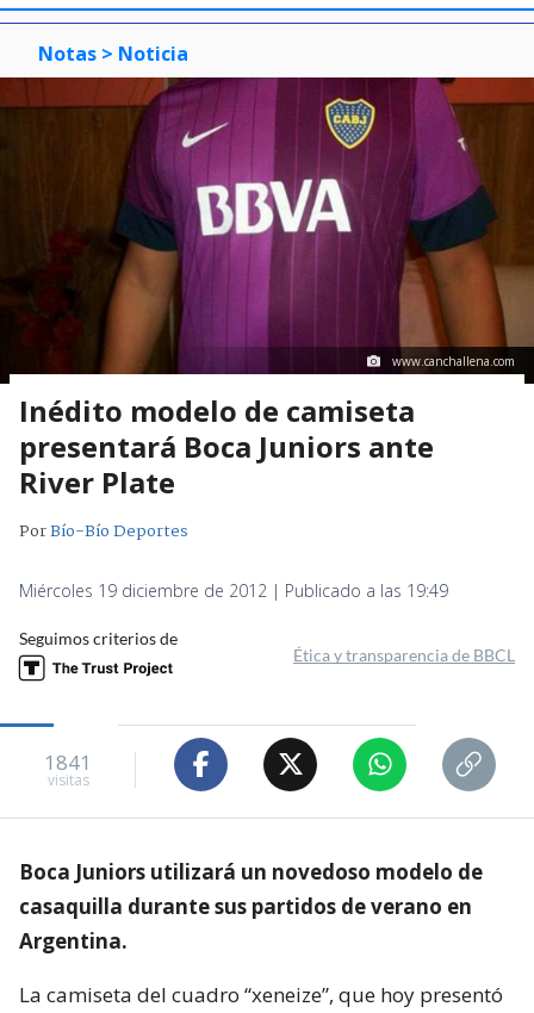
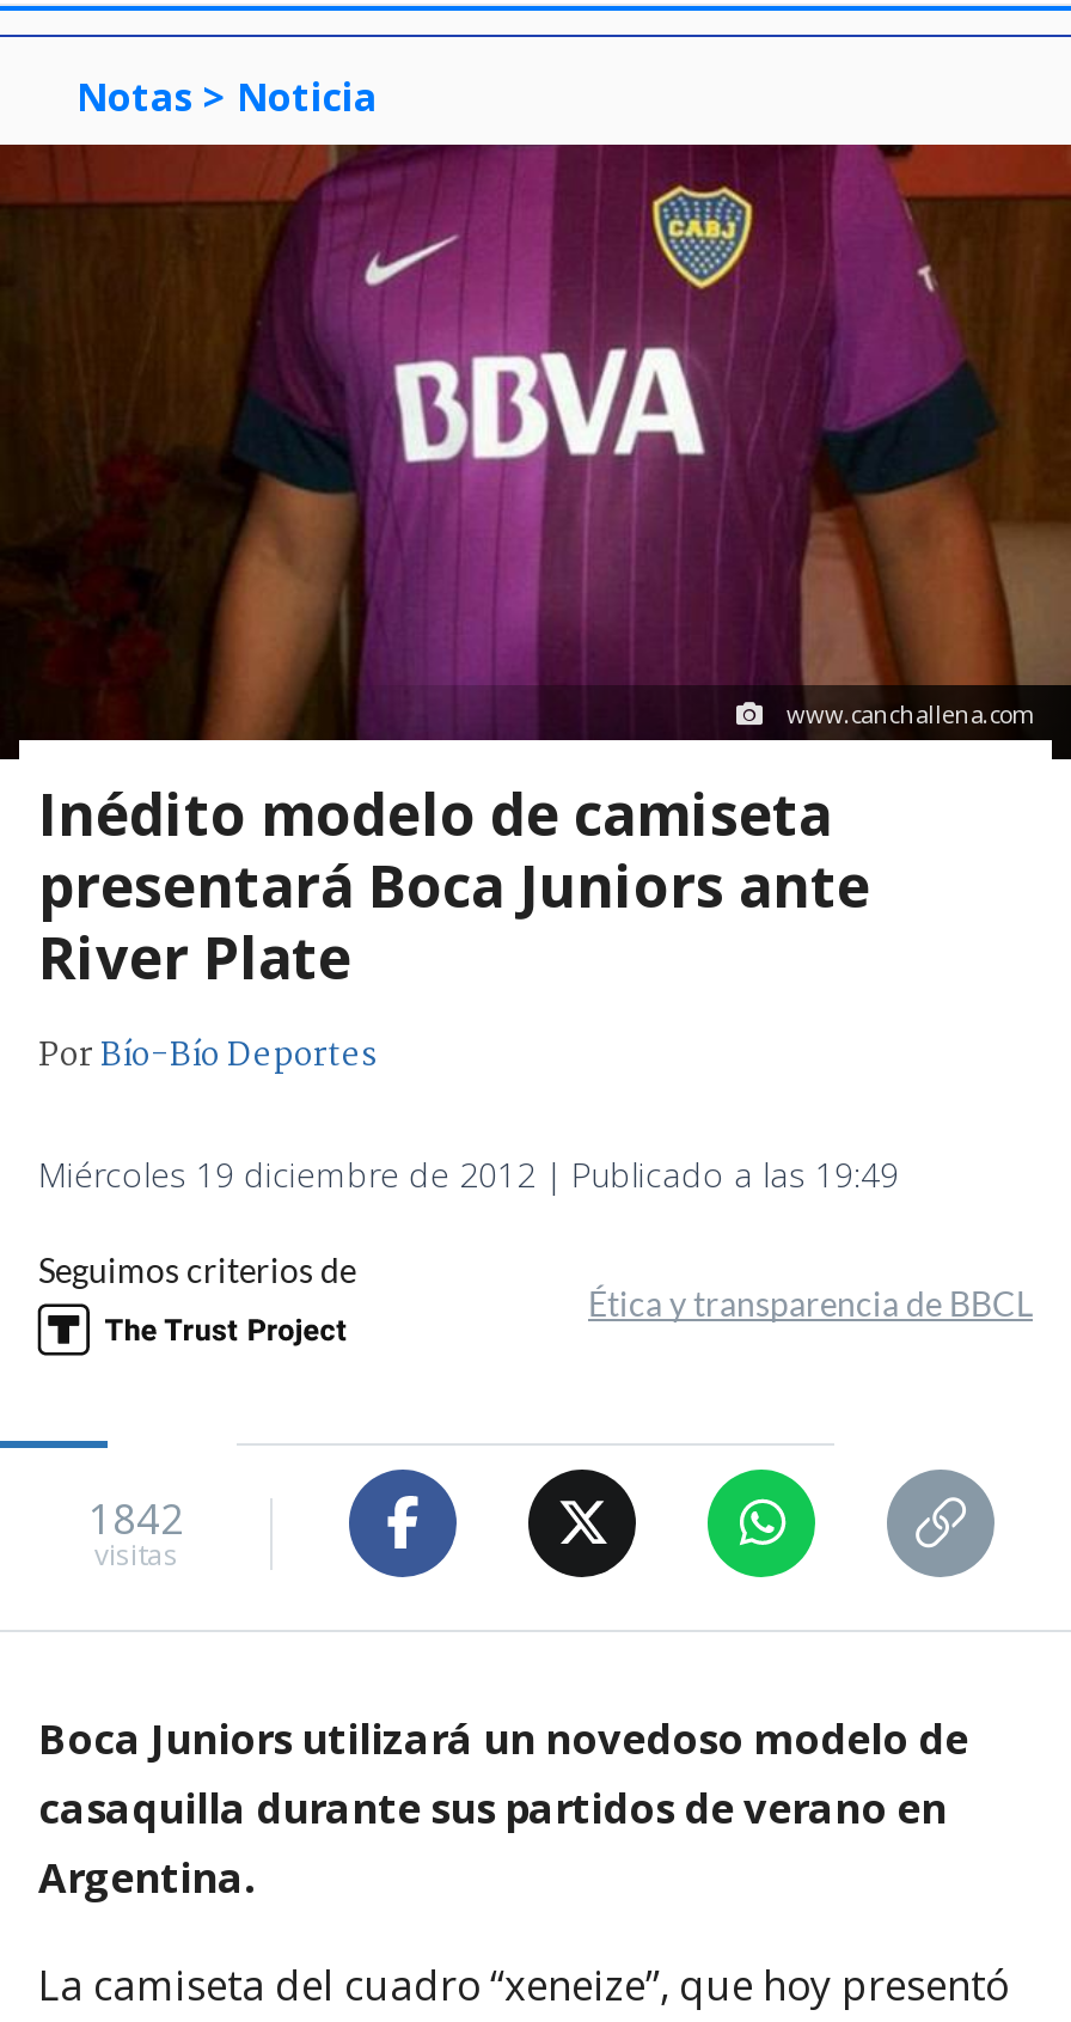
- 1841
+ 1842
